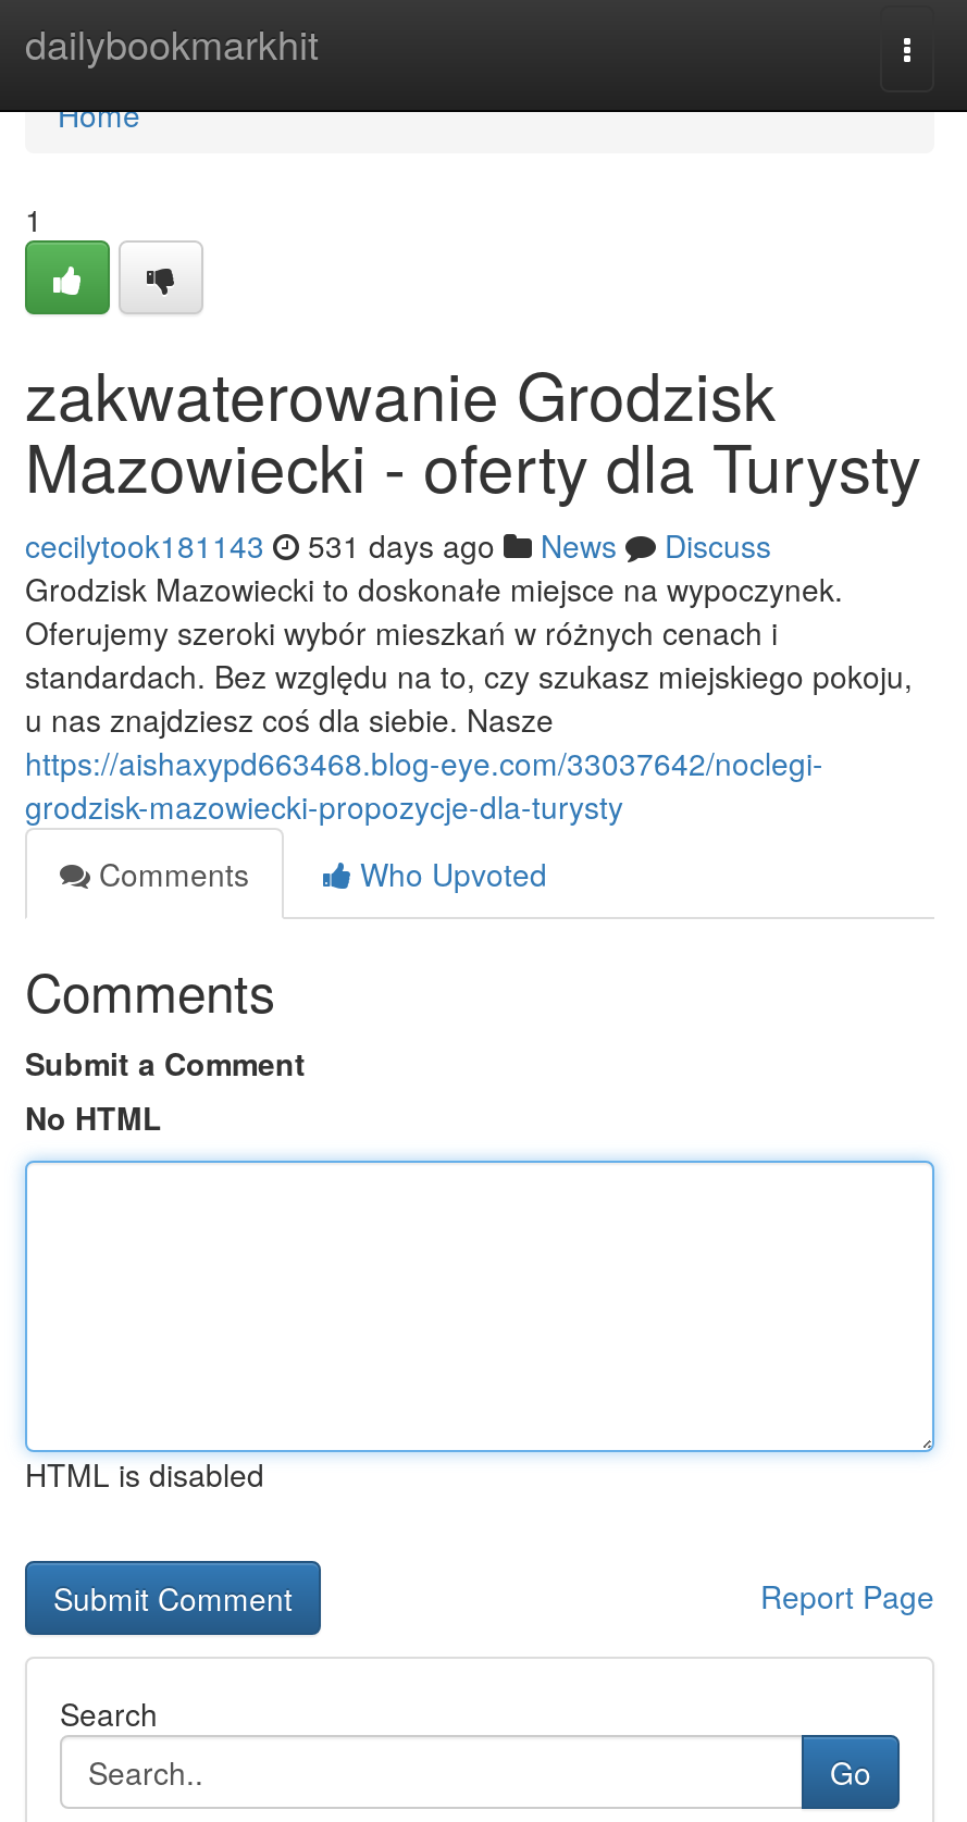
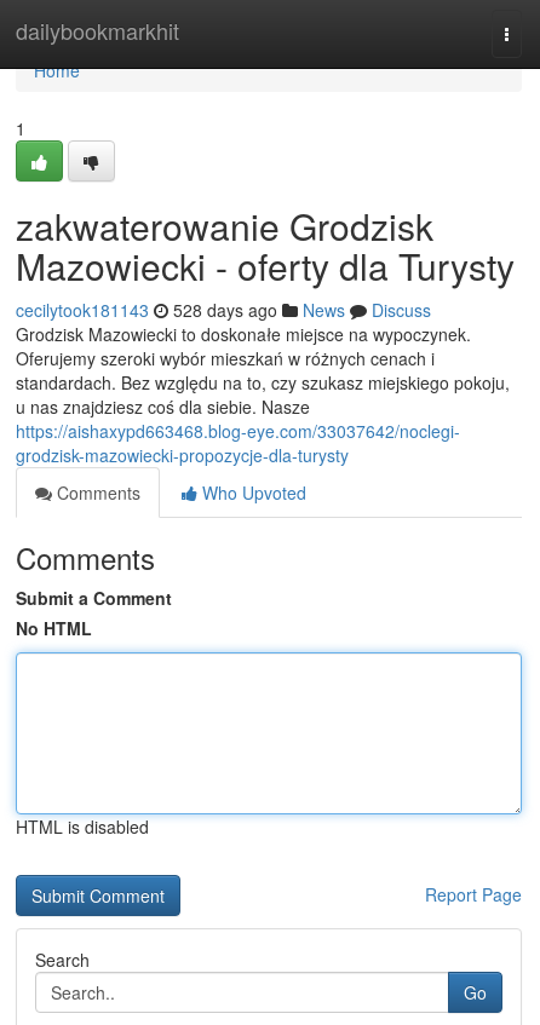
- cecilytook181143 531 days ago News Discuss
+ cecilytook181143 528 days ago News Discuss
